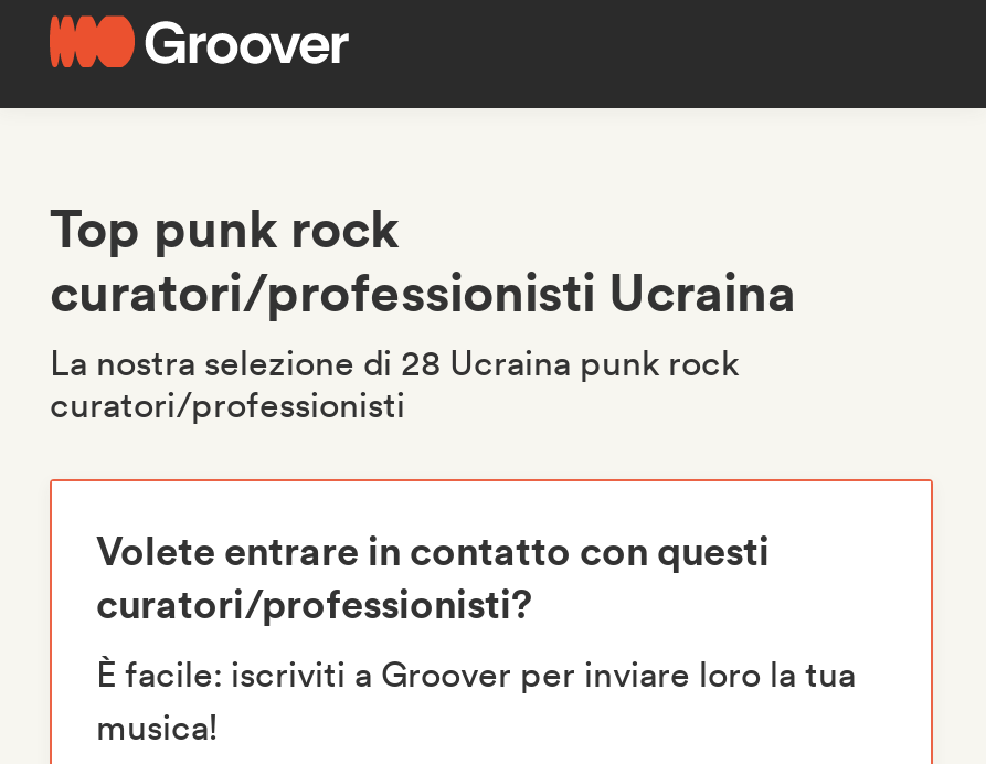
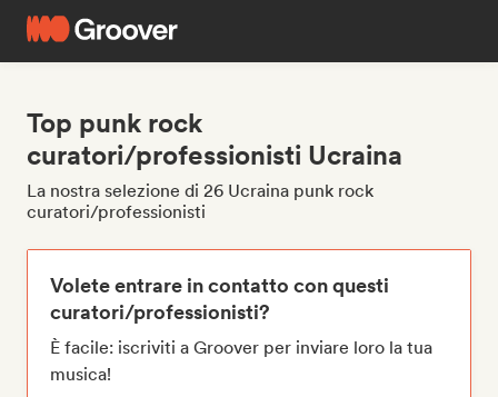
- La nostra selezione di 28 Ucraina punk rock
+ La nostra selezione di 26 Ucraina punk rock
